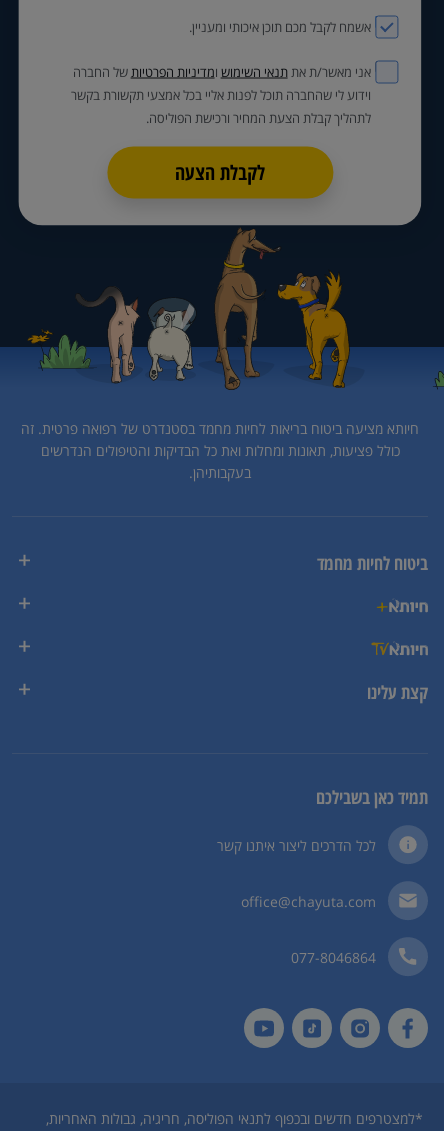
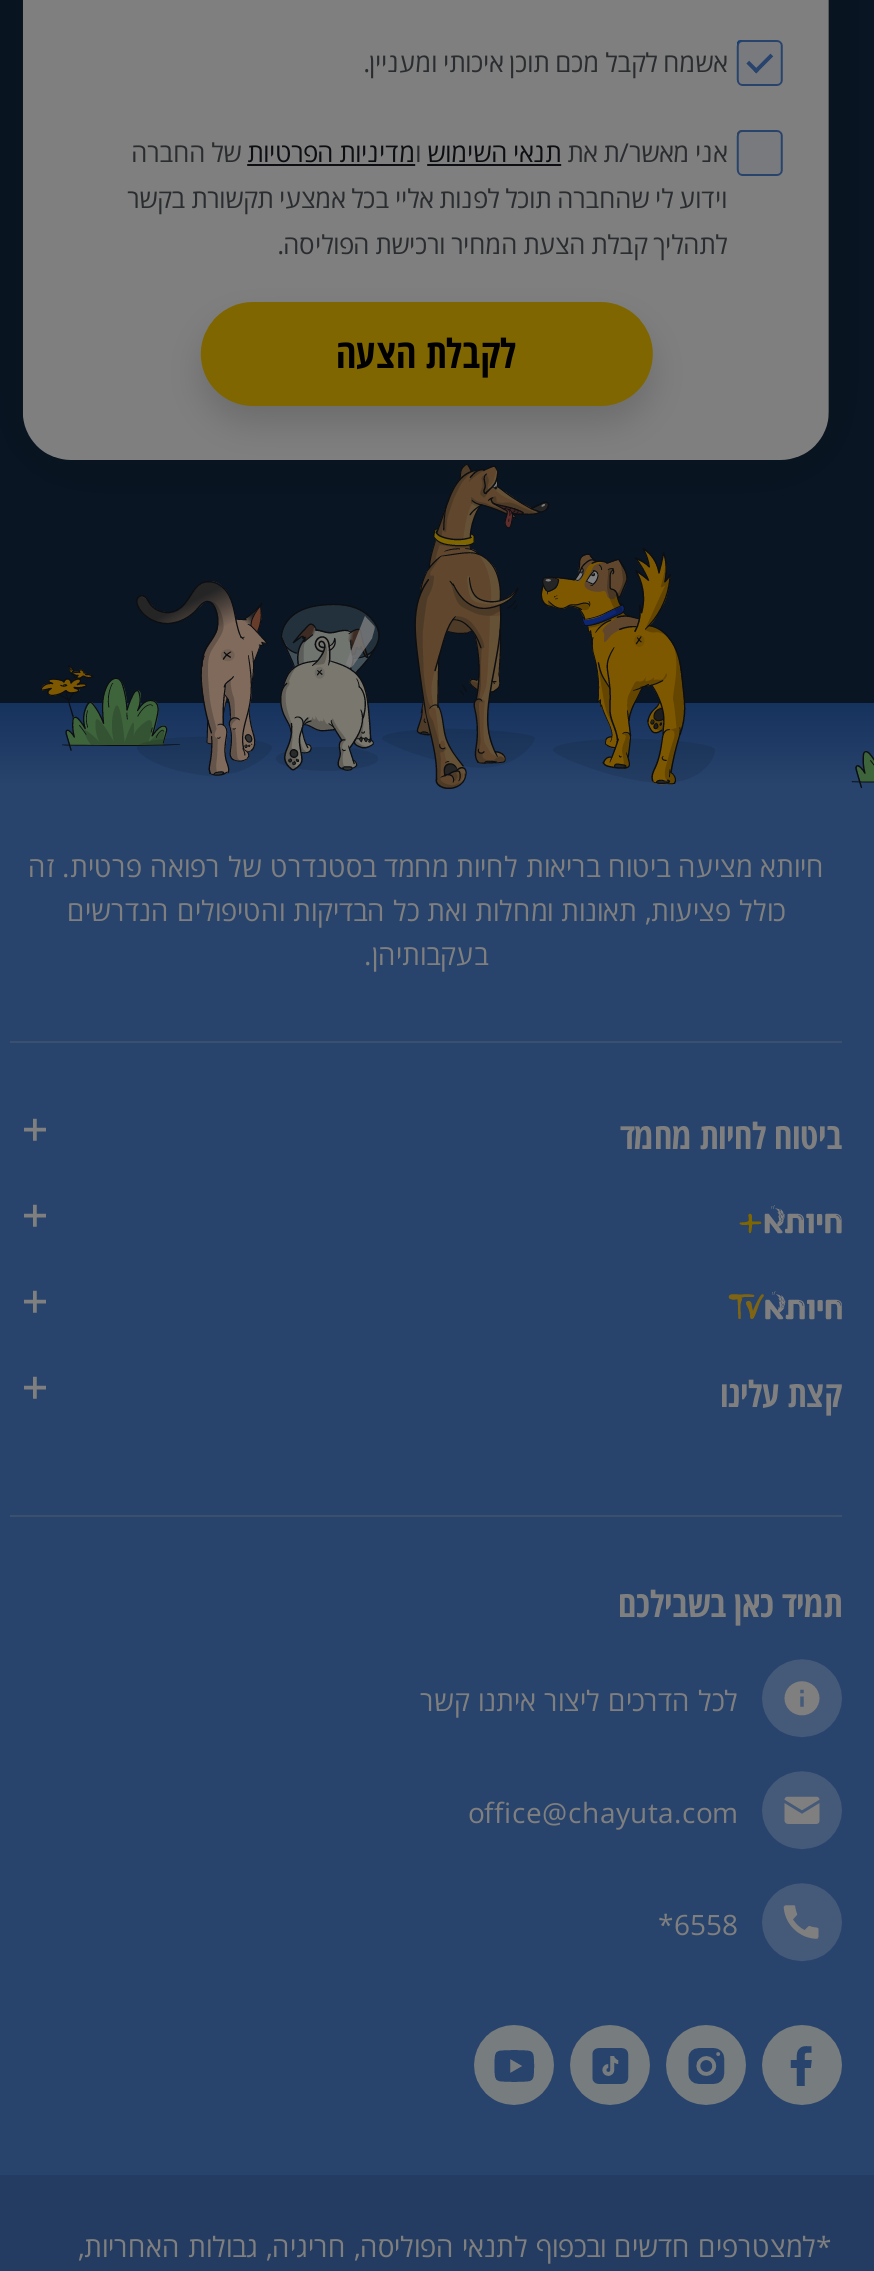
- 077-8046864
+ 6558*
